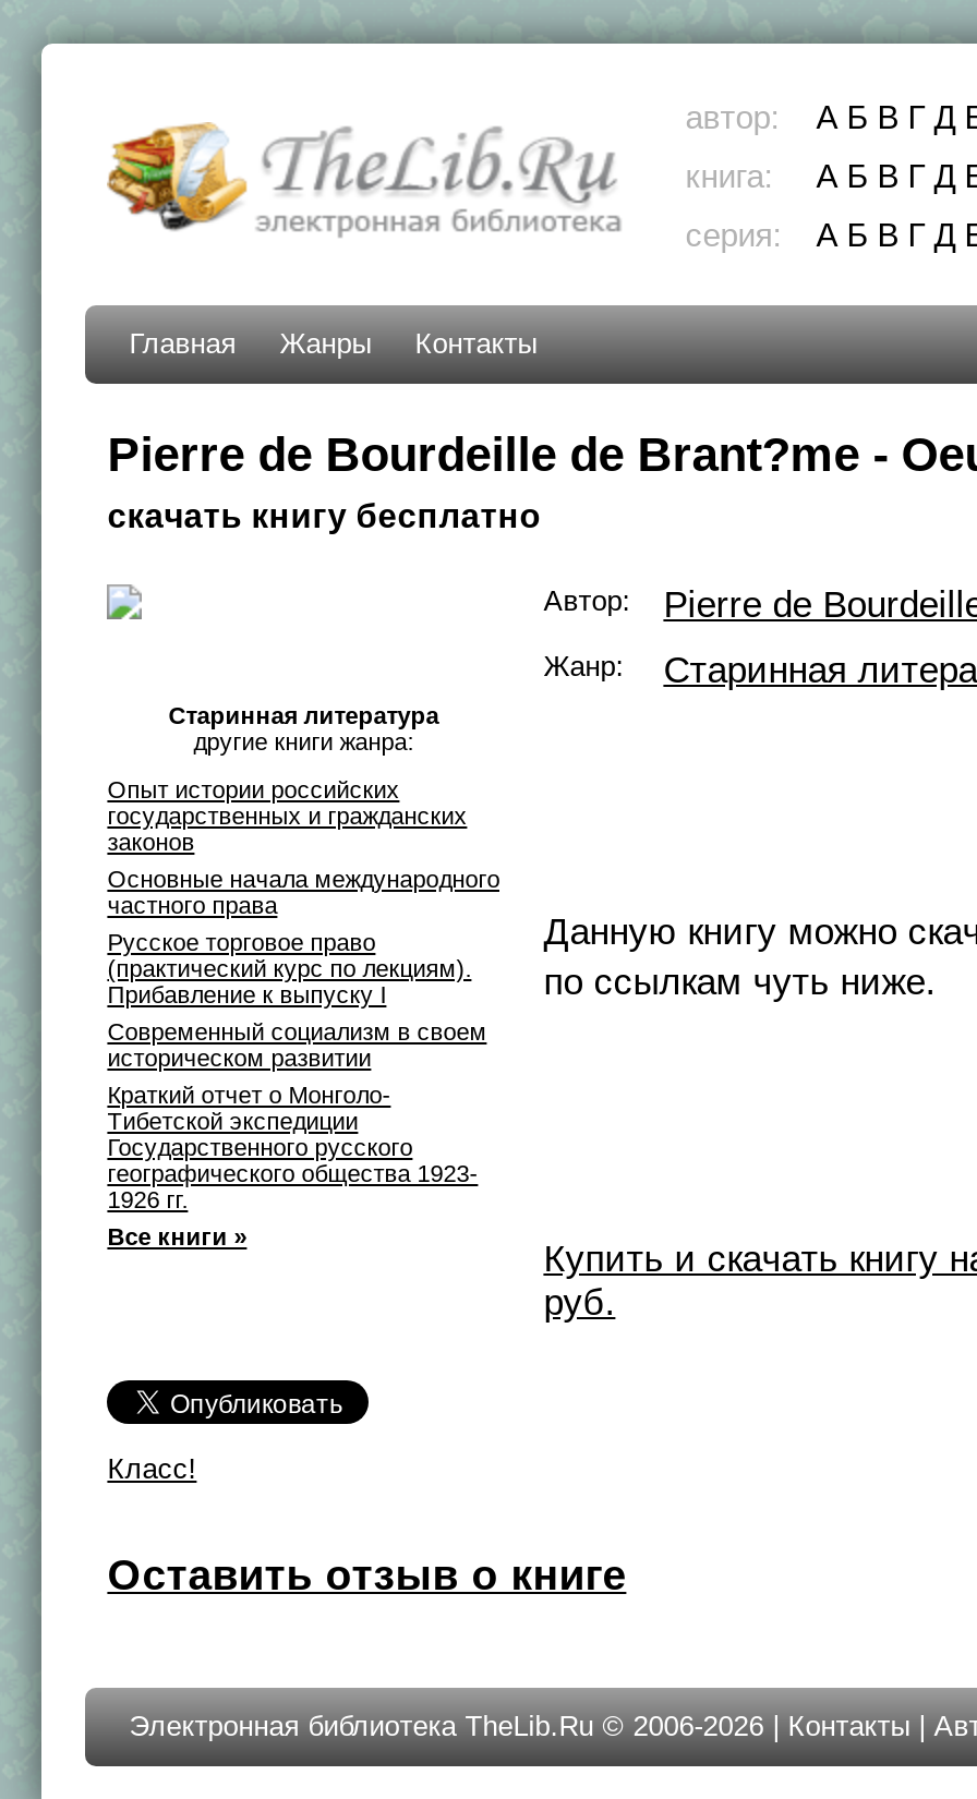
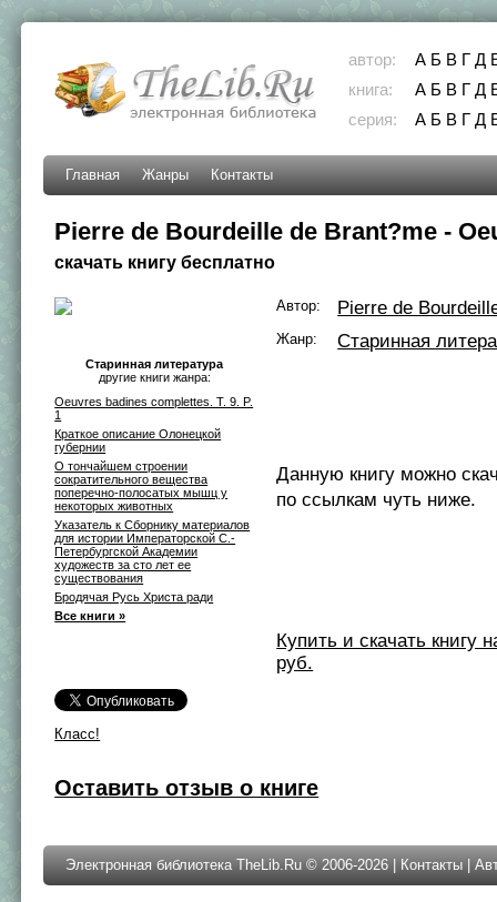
- Опыт истории российских
- государственных и гражданских
- законов
- Основные начала международного
- частного права
- Русское торговое право
- (практический курс по лекциям).
- Прибавление к выпуску I
- Современный социализм в своем
- историческом развитии
- Краткий отчет о Монголо-
- Тибетской экспедиции
- Государственного русского
- географического общества 1923-
- 1926 гг.
+ Oeuvres badines complettes. T. 9. P.
+ 1
+ Краткое описание Олонецкой
+ губернии
+ О тончайшем строении
+ сократительного вещества
+ поперечно-полосатых мышц у
+ некоторых животных
+ Указатель к Сборнику материалов
+ для истории Императорской С.-
+ Петербургской Академии
+ художеств за сто лет ее
+ существования
+ Бродячая Русь Христа ради
